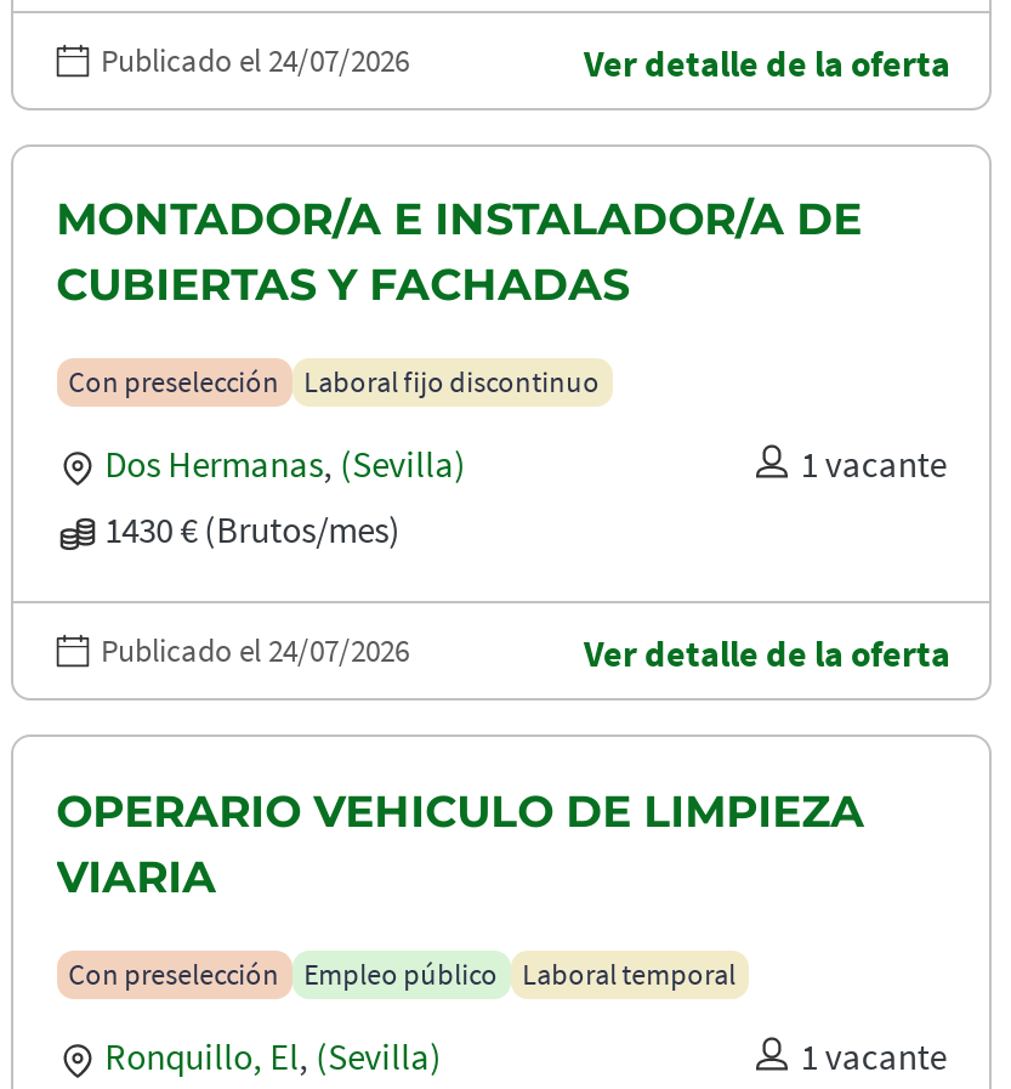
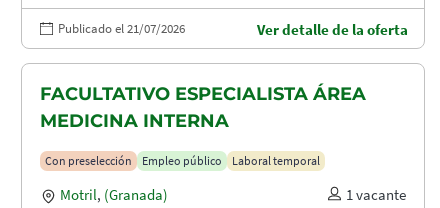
- Publicado el 24/07/2026
+ Publicado el 21/07/2026

- MONTADOR/A E INSTALADOR/A DE
- CUBIERTAS Y FACHADAS
- Con preselección
- Laboral fijo discontinuo
- Dos Hermanas, (Sevilla)
- 1 vacante
- 1430 € (Brutos/mes)
- Publicado el 24/07/2026
- Ver detalle de la oferta
- OPERARIO VEHICULO DE LIMPIEZA
- VIARIA
+ FACULTATIVO ESPECIALISTA ÁREA
+ MEDICINA INTERNA

- Ronquillo, El, (Sevilla)
+ Motril, (Granada)
